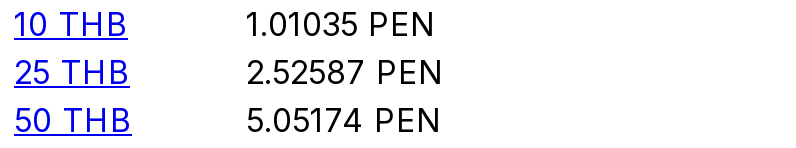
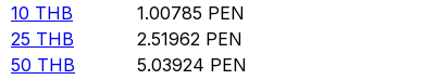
- 1.01035 PEN
+ 1.00785 PEN

- 2.52587 PEN
+ 2.51962 PEN

- 5.05174 PEN
+ 5.03924 PEN
